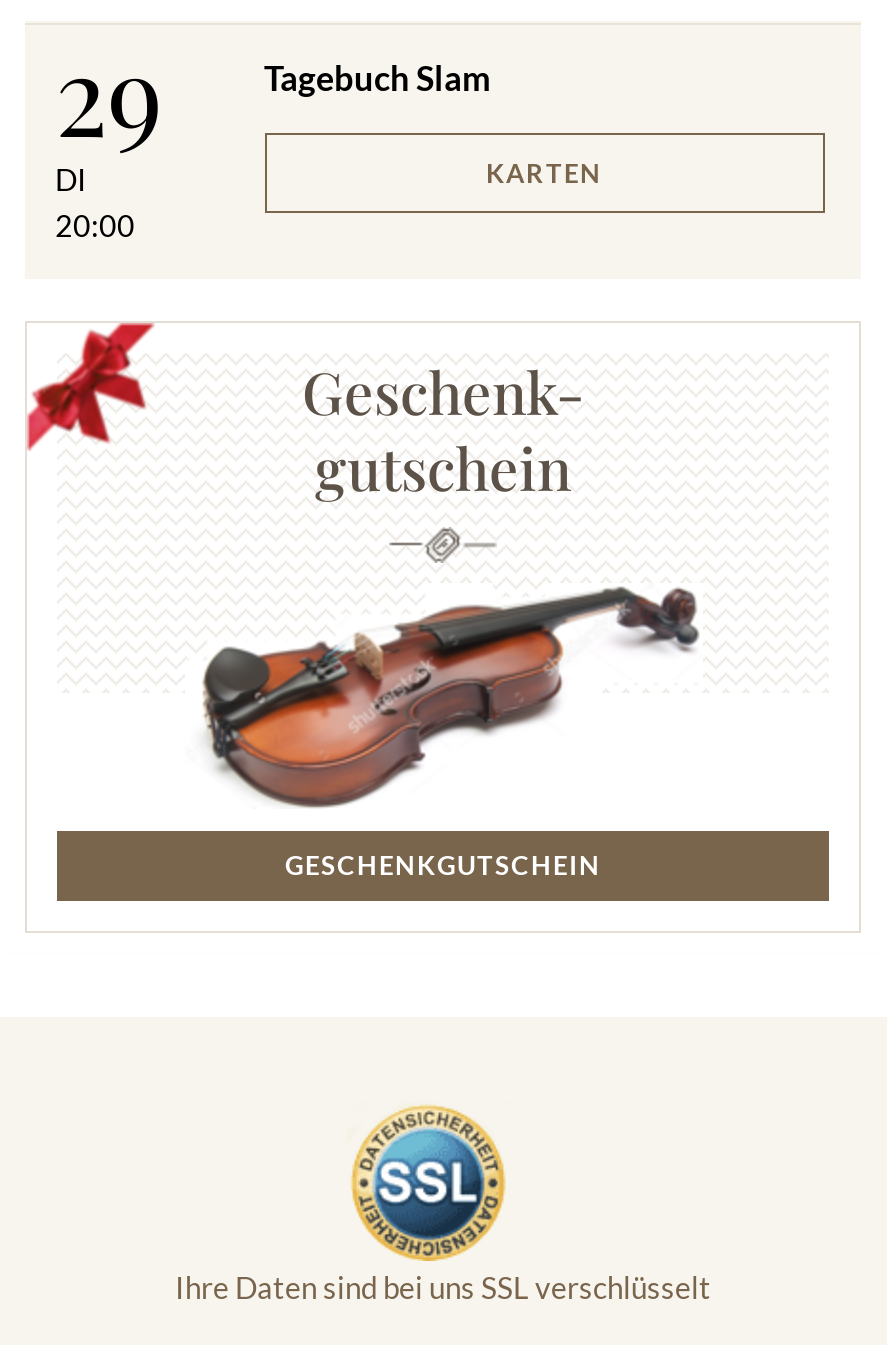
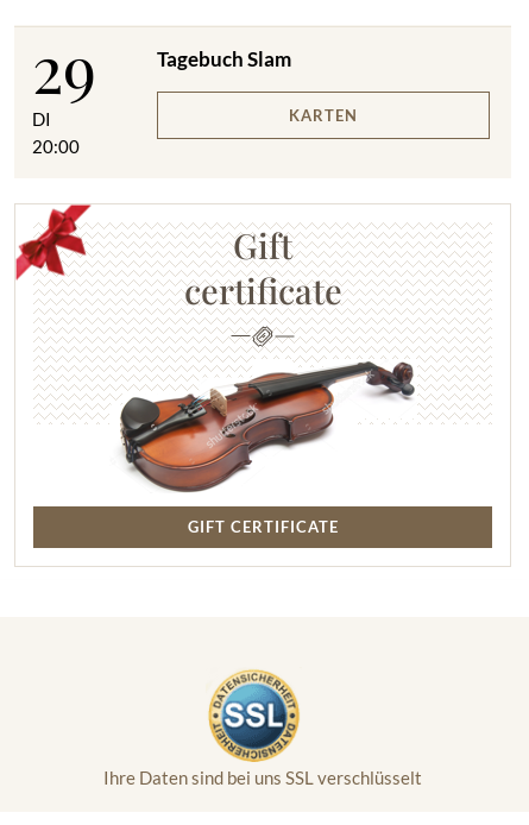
- Geschenk-
- gutschein
+ Gift
+ certificate

- GESCHENKGUTSCHEIN
+ GIFT CERTIFICATE
